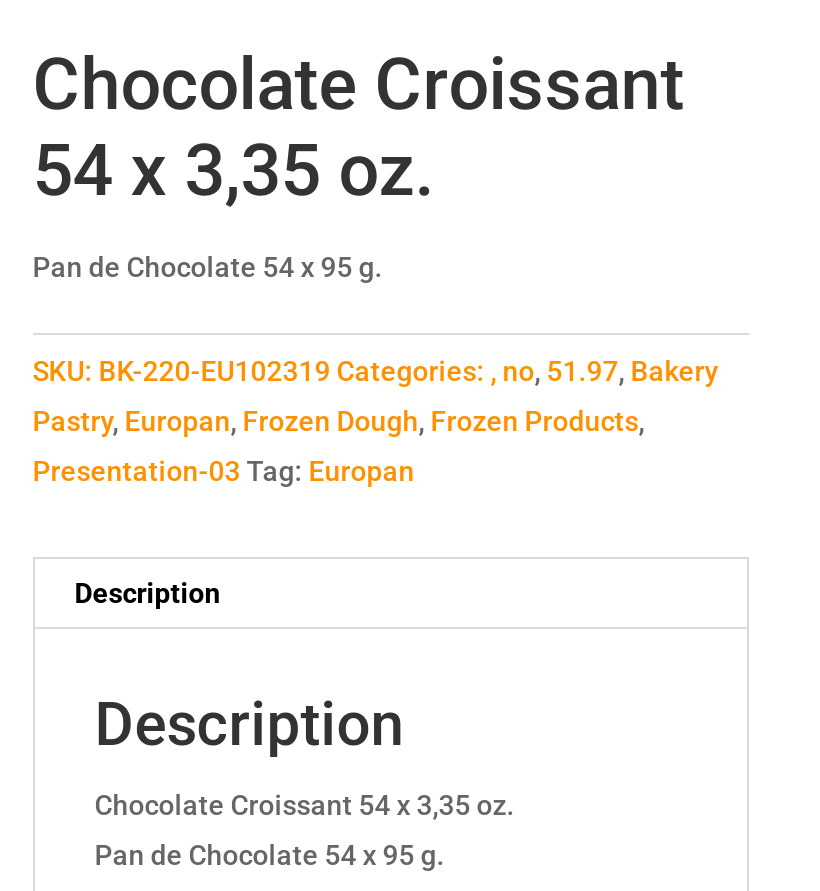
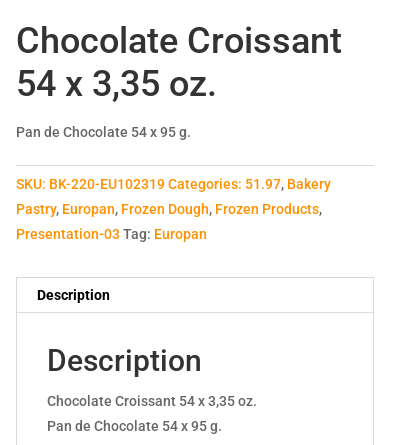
- SKU: BK-220-EU102319 Categories:, no, 51.97, Bakery
+ SKU: BK-220-EU102319 Categories: 51.97, Bakery
